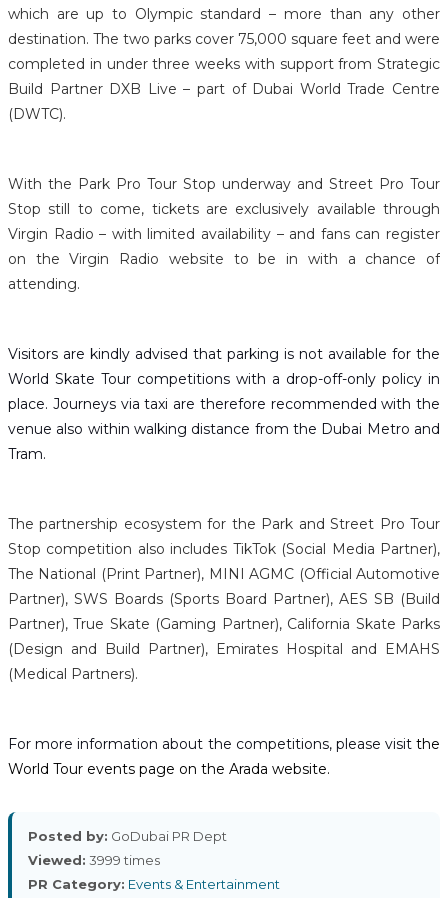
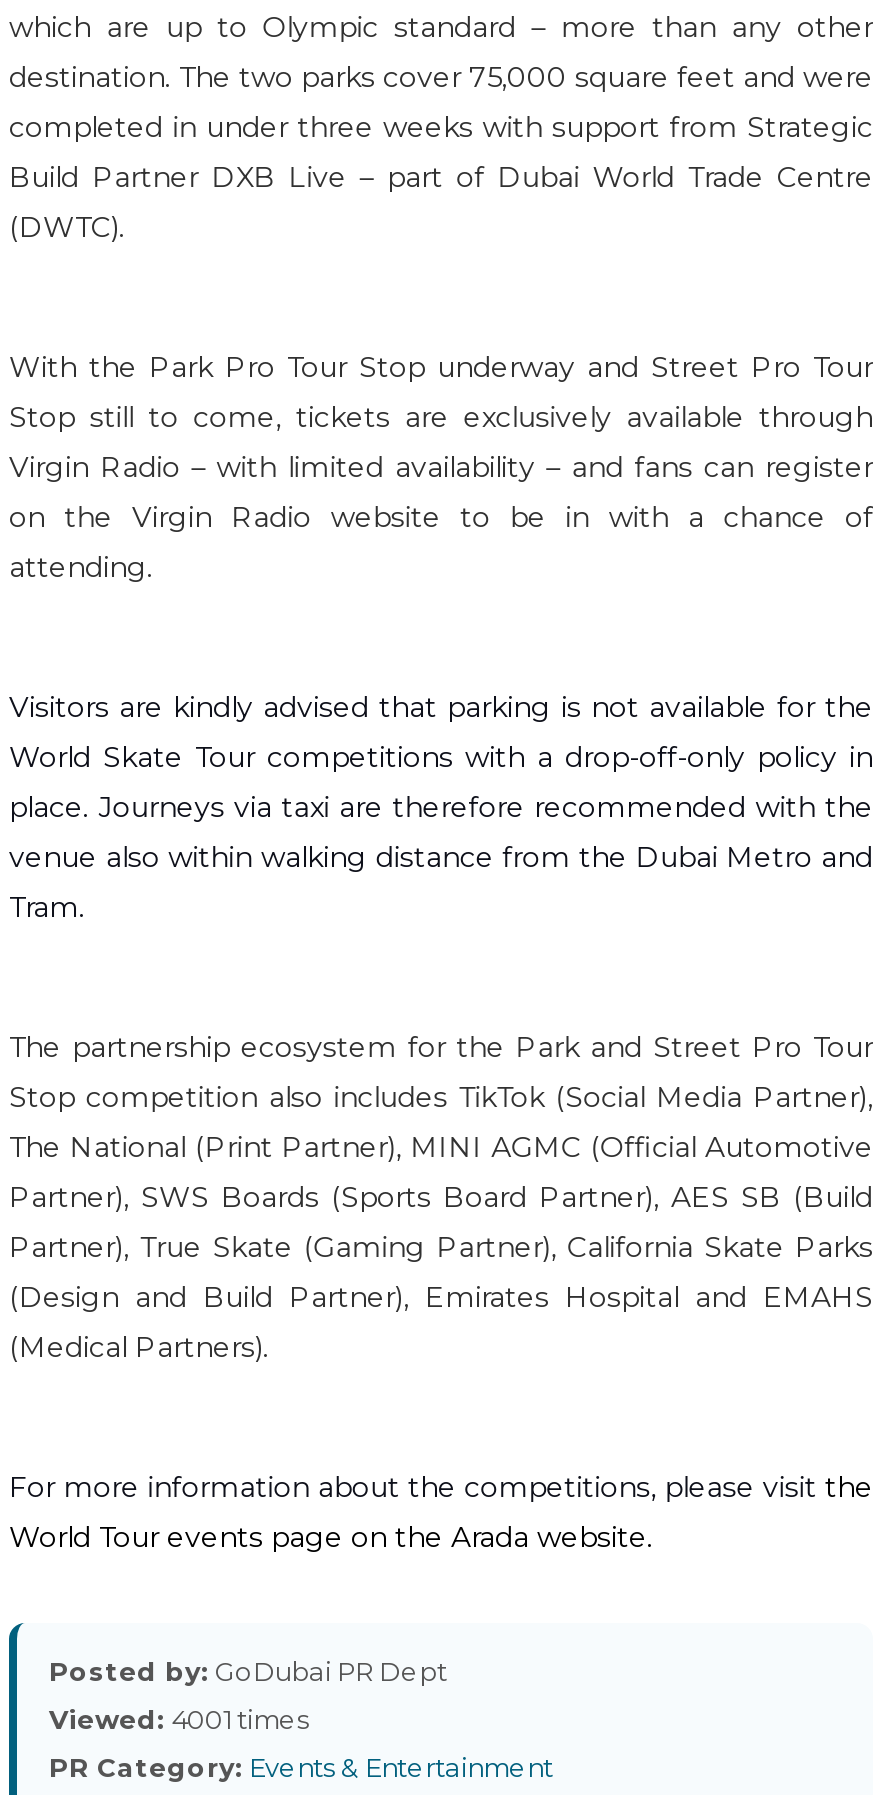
- Viewed: 3999 times
+ Viewed: 4001 times
